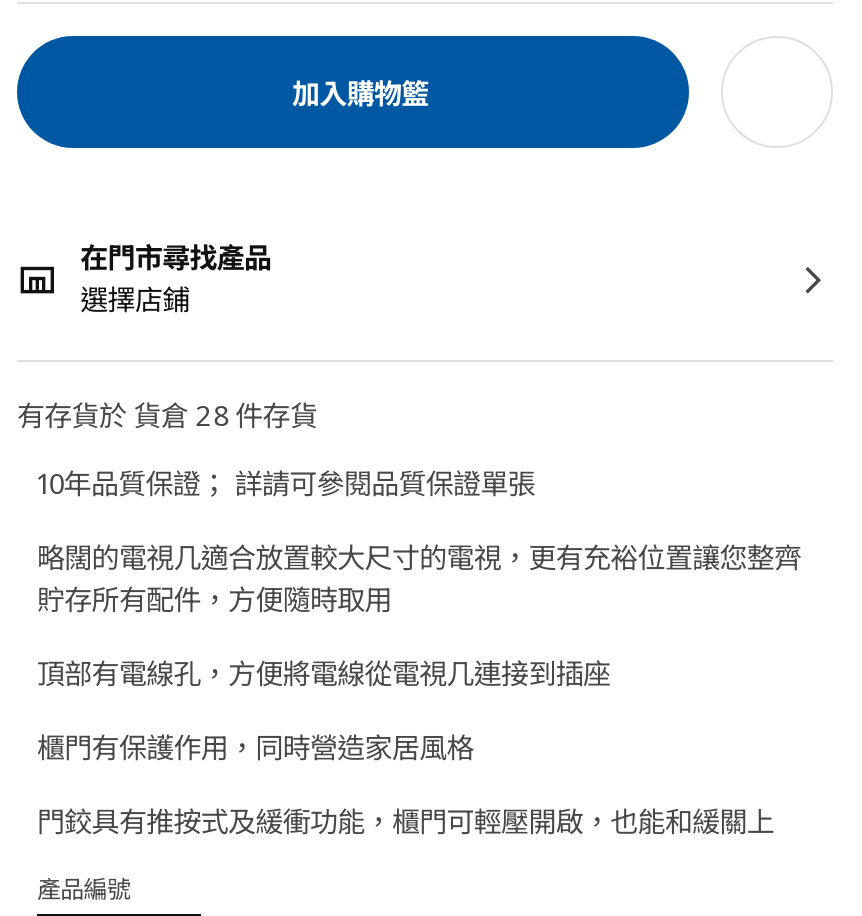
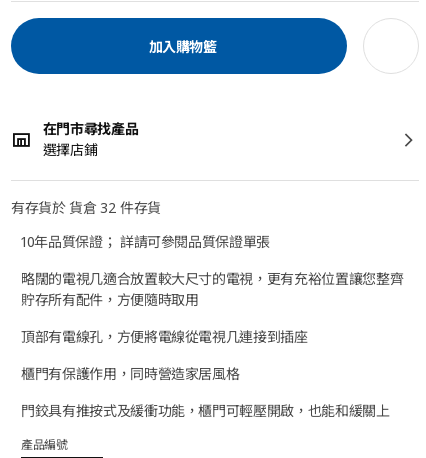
- 有存貨於 貨倉 28 件存貨
+ 有存貨於 貨倉 32 件存貨
